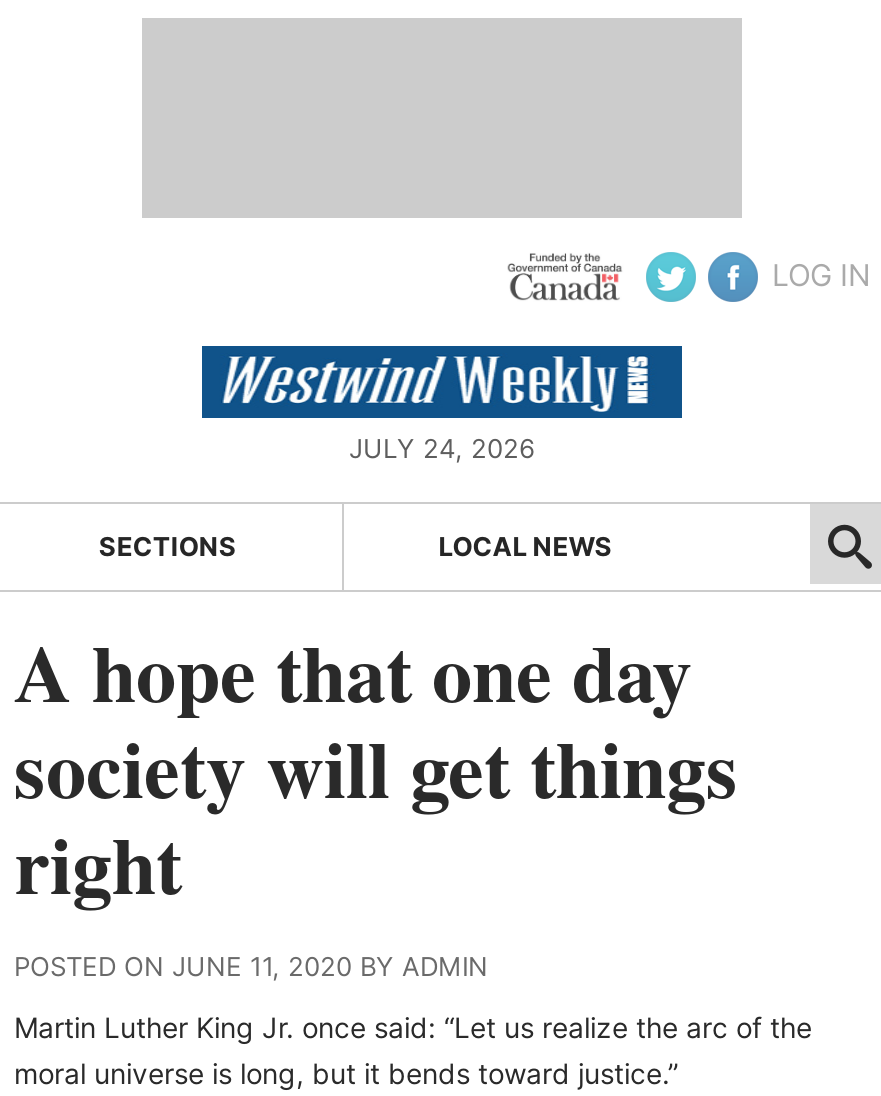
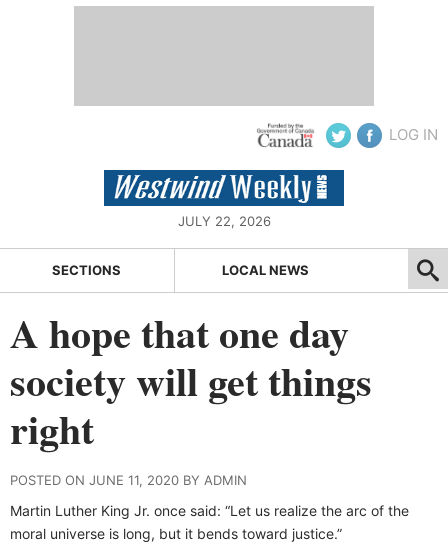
- JULY 24, 2026
+ JULY 22, 2026
